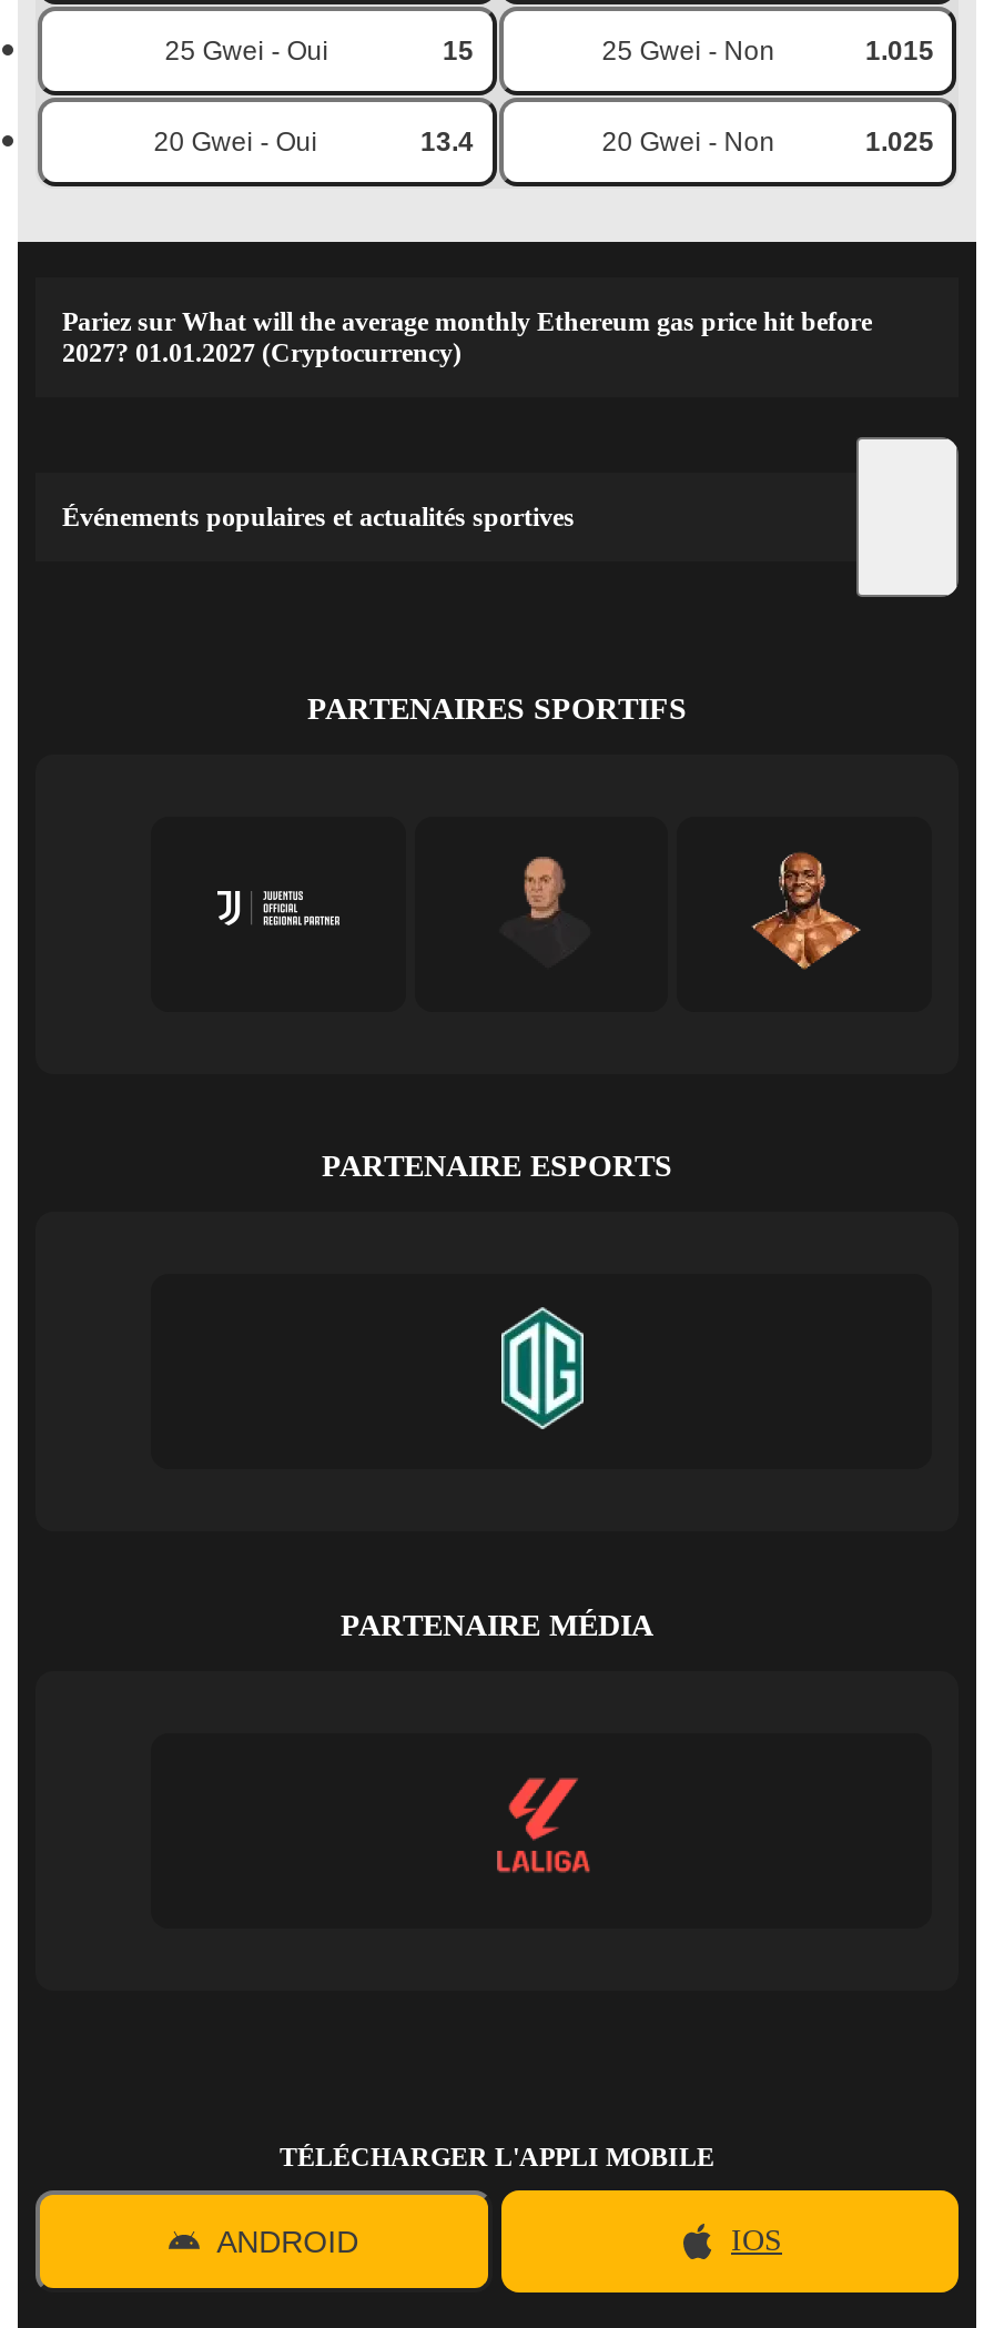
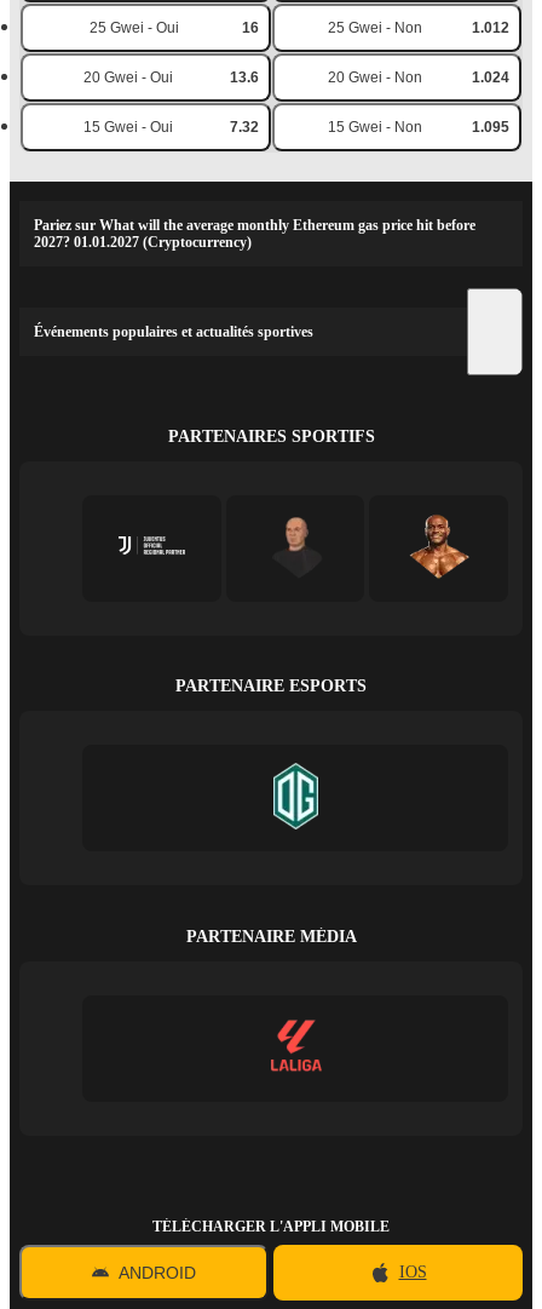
- 15
+ 16

- 1.015
+ 1.012

- 13.4
+ 13.6

- 1.025
+ 1.024
+ 15 Gwei - Oui
+ 7.32
+ 15 Gwei - Non
+ 1.095
